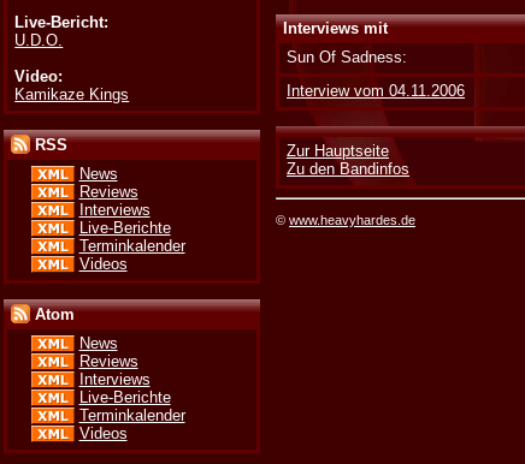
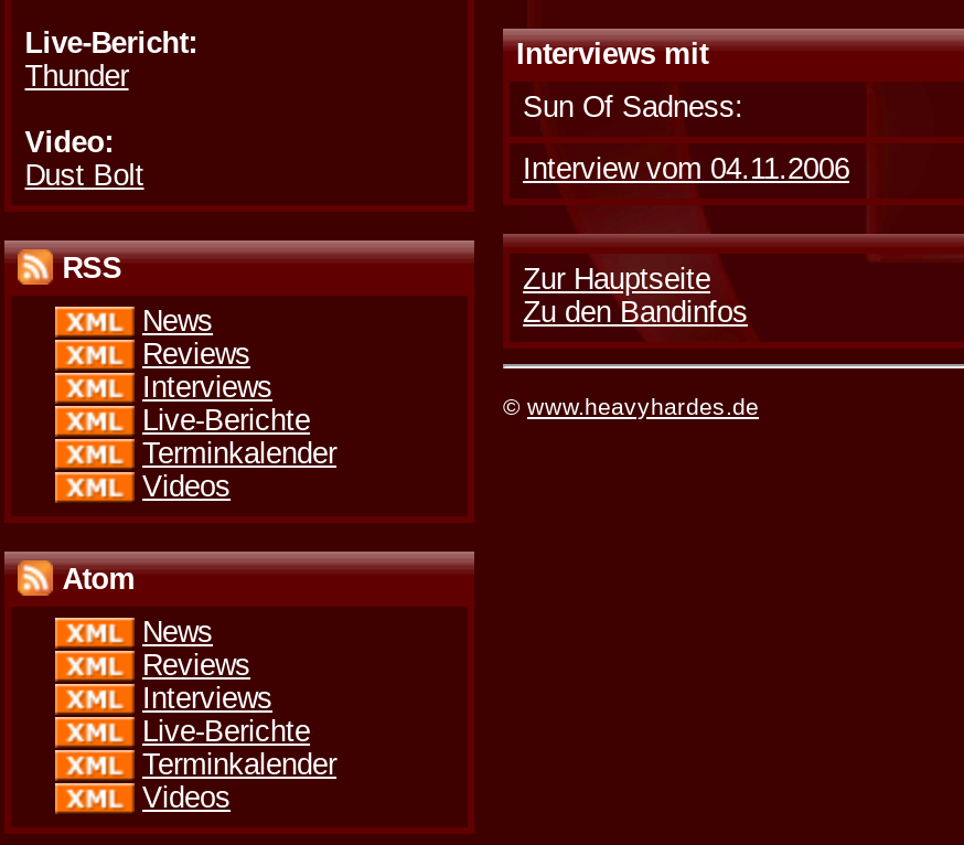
- U.D.O.
+ Thunder

- Kamikaze Kings
+ Dust Bolt
